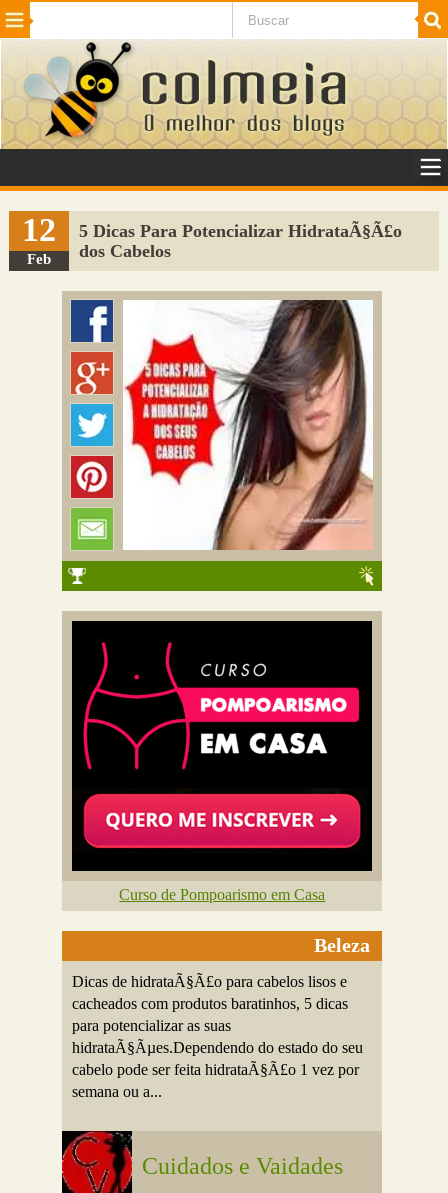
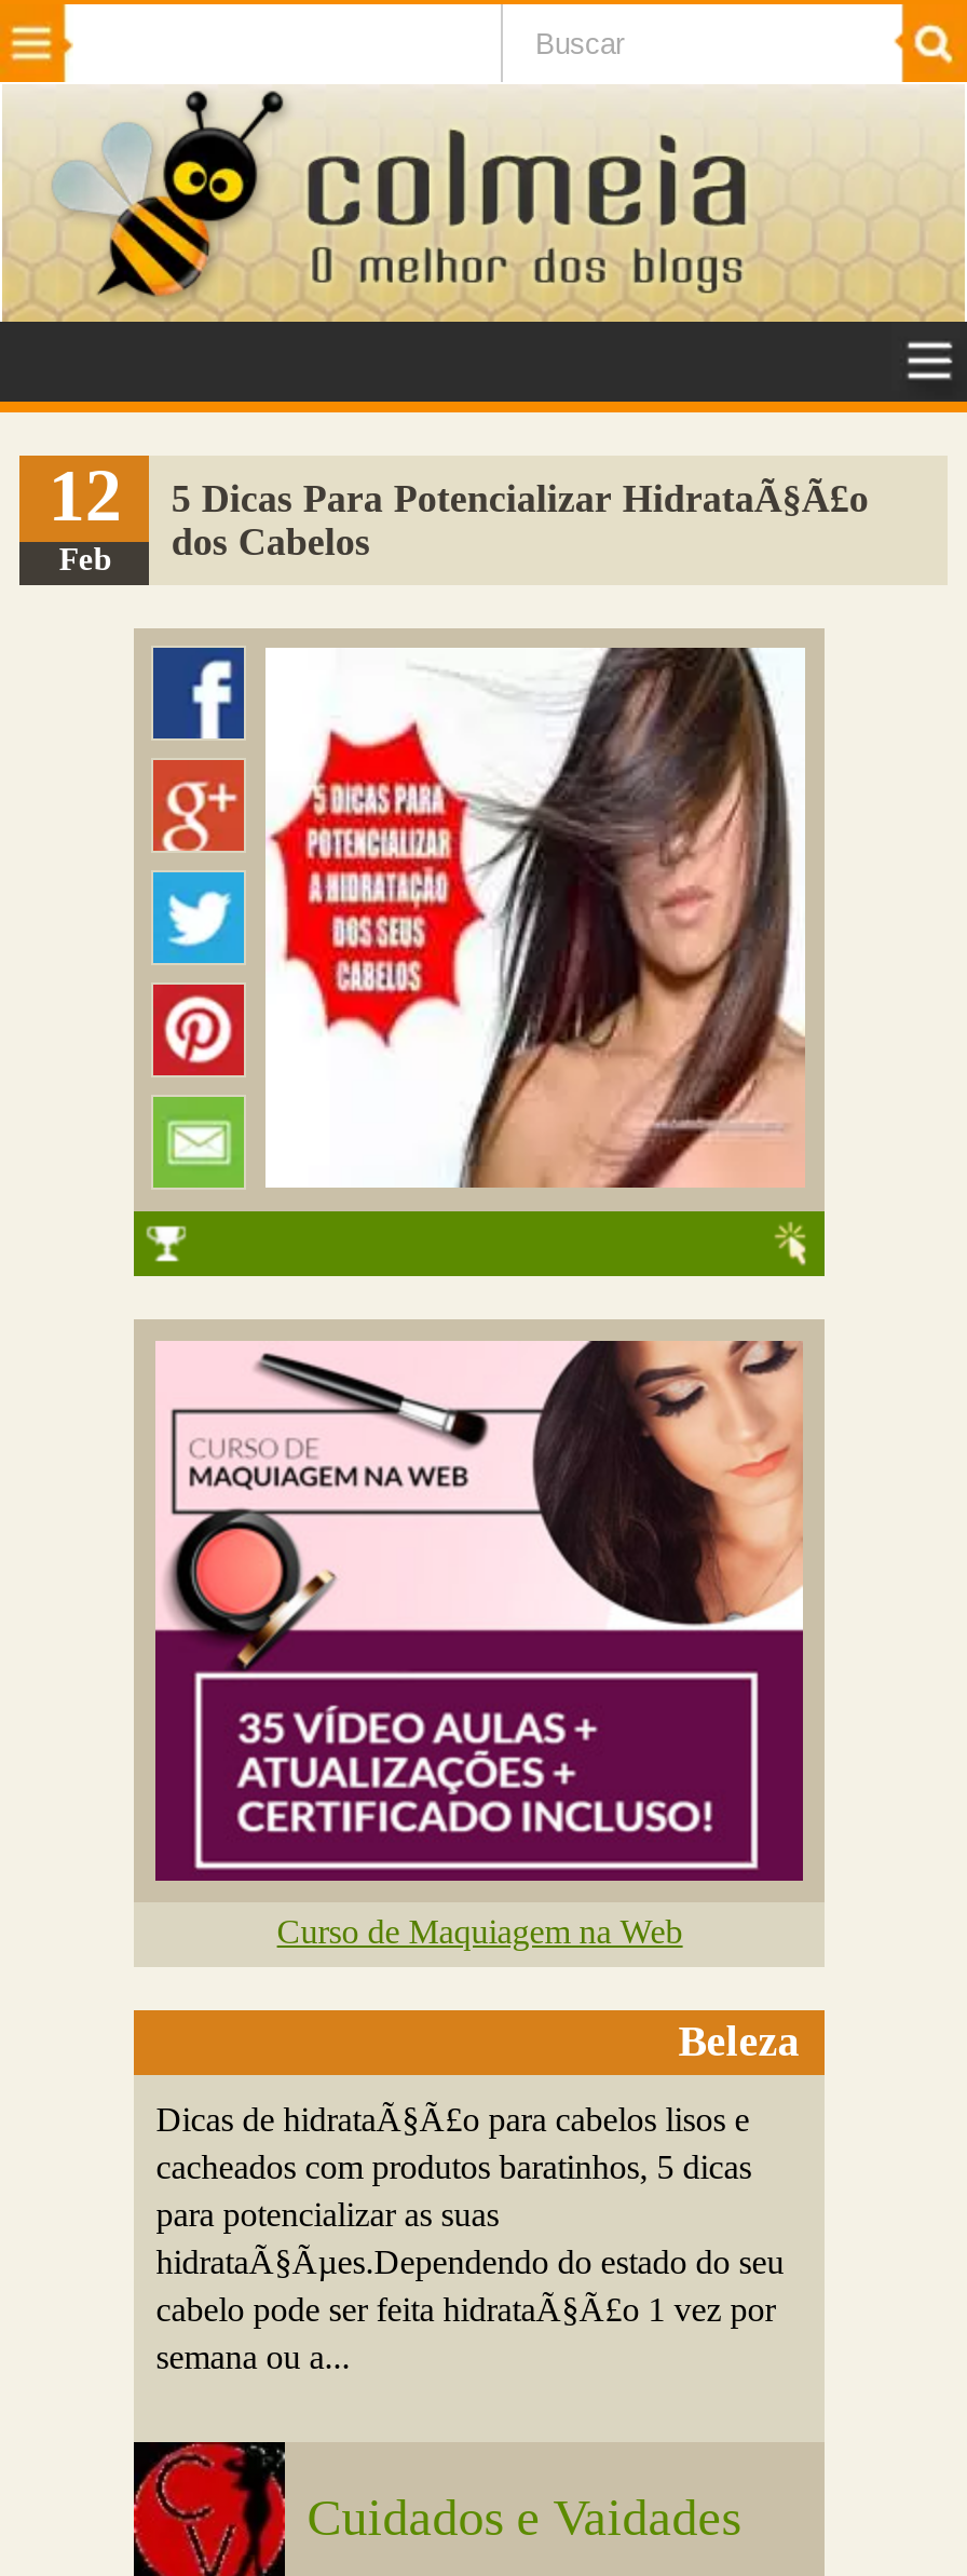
- [image]
- Curso de Pompoarismo em Casa
+ [image]
+ Curso de Maquiagem na Web
